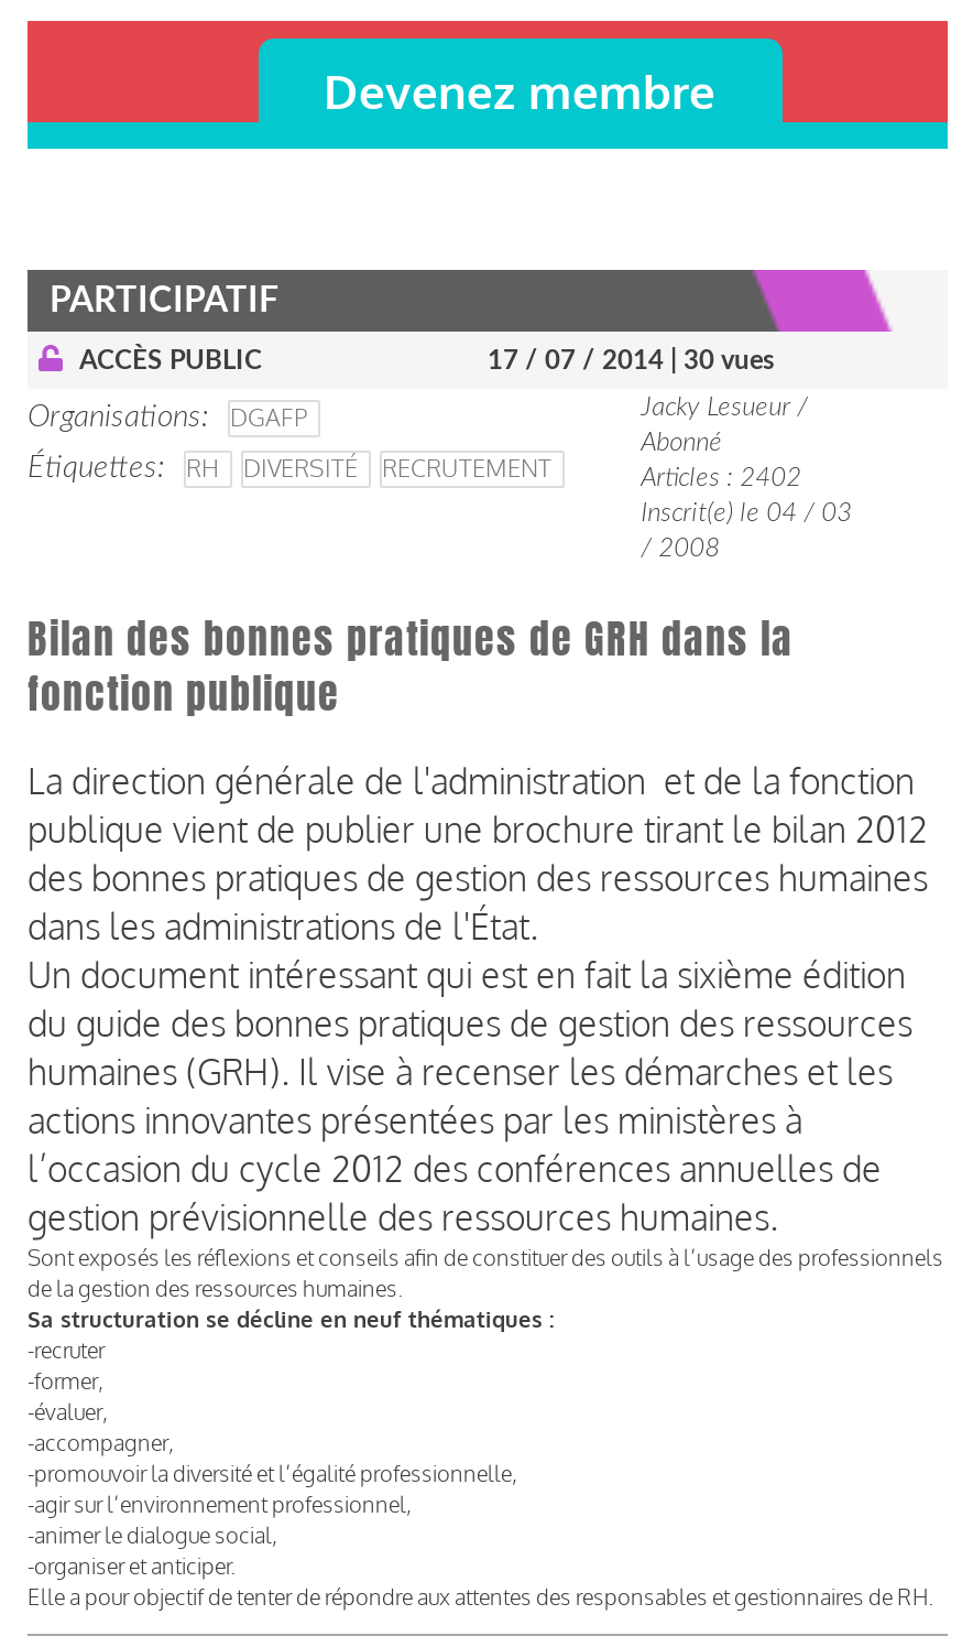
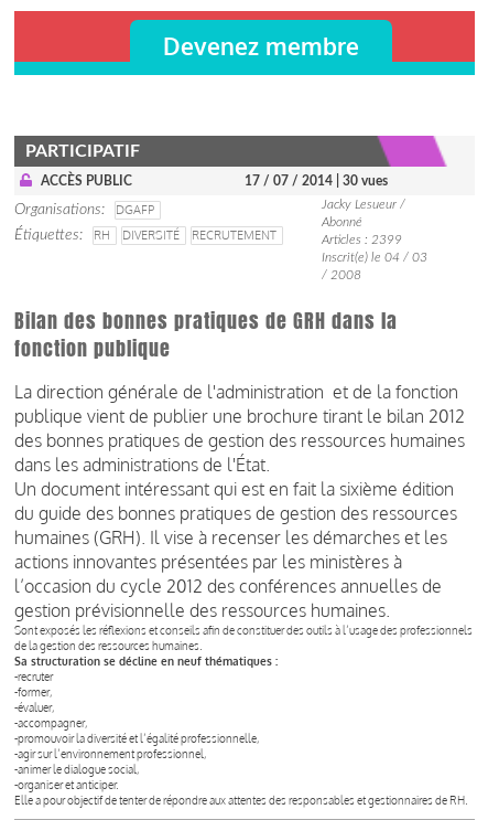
- Articles : 2402
+ Articles : 2399
